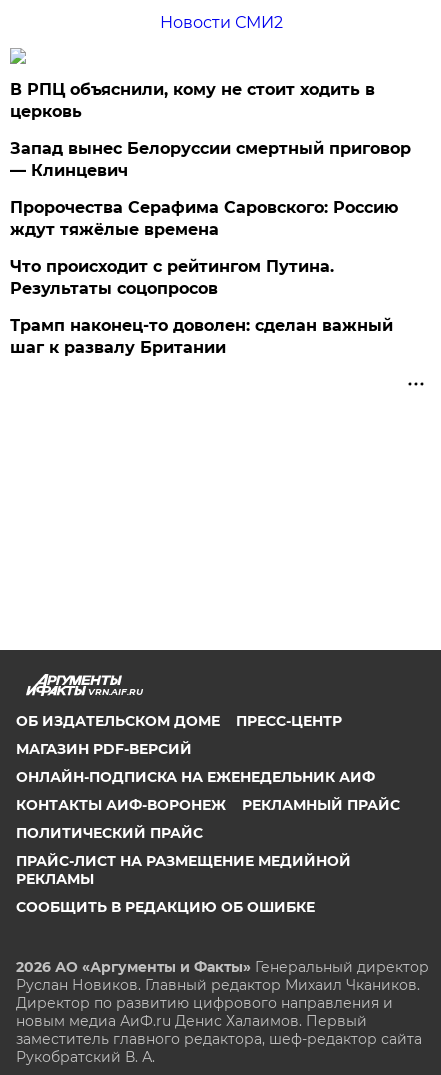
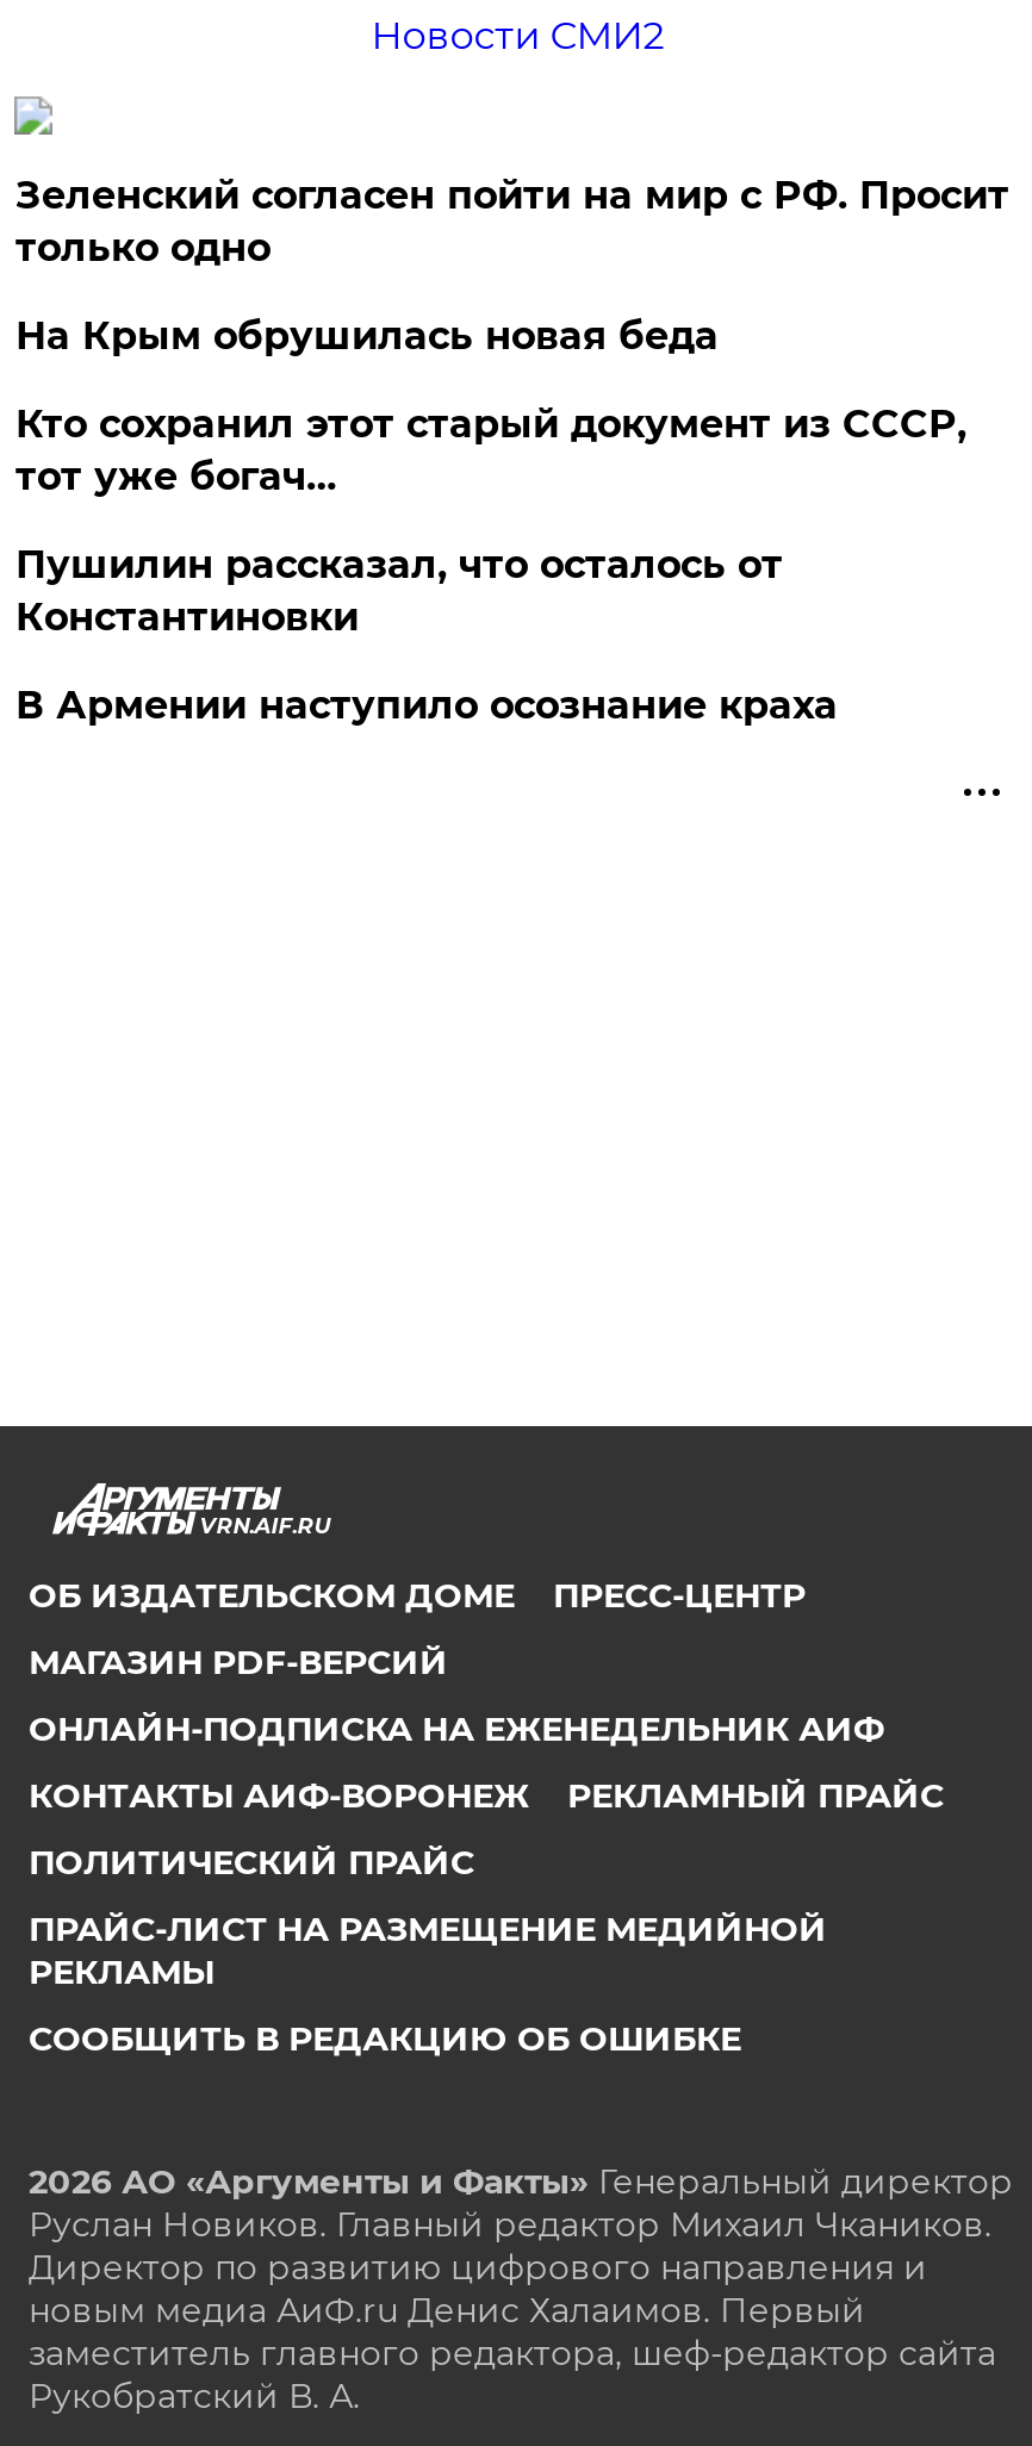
- В РПЦ объяснили, кому не стоит ходить в
- церковь
+ Зеленский согласен пойти на мир с РФ. Просит
+ только одно

- Запад вынес Белоруссии смертный приговор
- — Клинцевич
+ На Крым обрушилась новая беда

- Пророчества Серафима Саровского: Россию
- ждут тяжёлые времена
+ Кто сохранил этот старый документ из СССР,
+ тот уже богач…

- Что происходит с рейтингом Путина.
- Результаты соцопросов
+ Пушилин рассказал, что осталось от
+ Константиновки

- Трамп наконец-то доволен: сделан важный
- шаг к развалу Британии
+ В Армении наступило осознание краха
